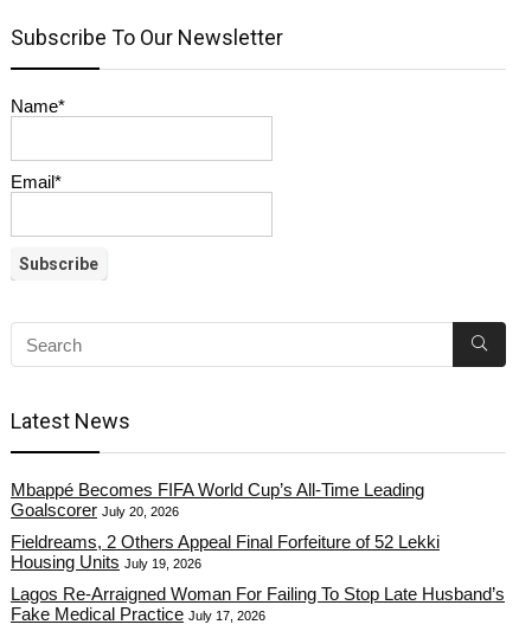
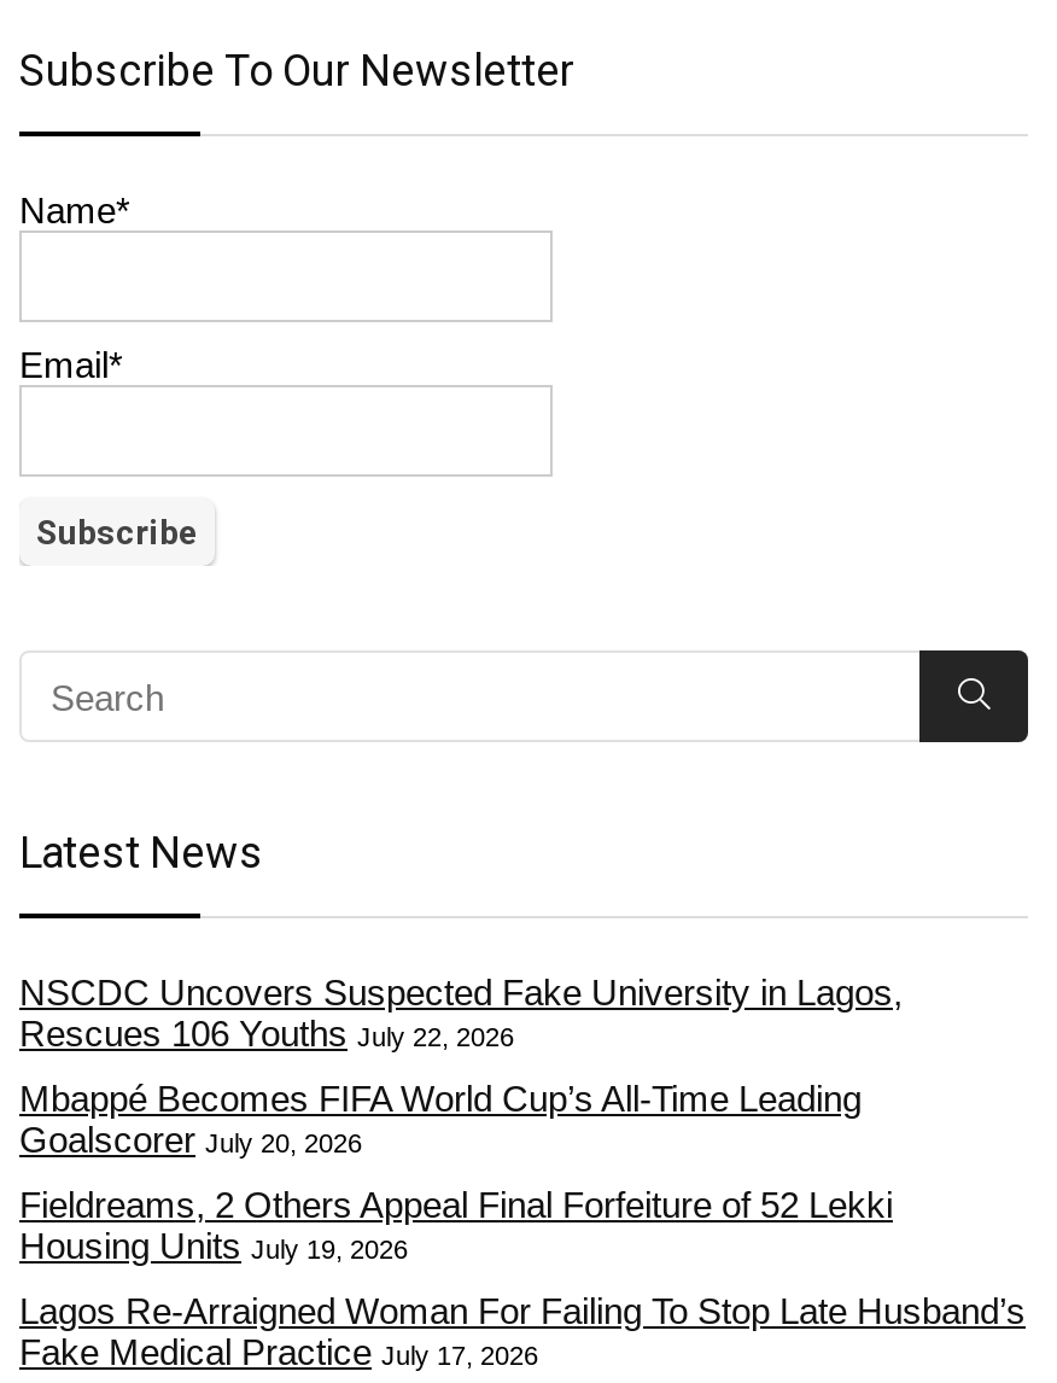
+ NSCDC Uncovers Suspected Fake University in Lagos,
+ Rescues 106 Youths July 22, 2026
